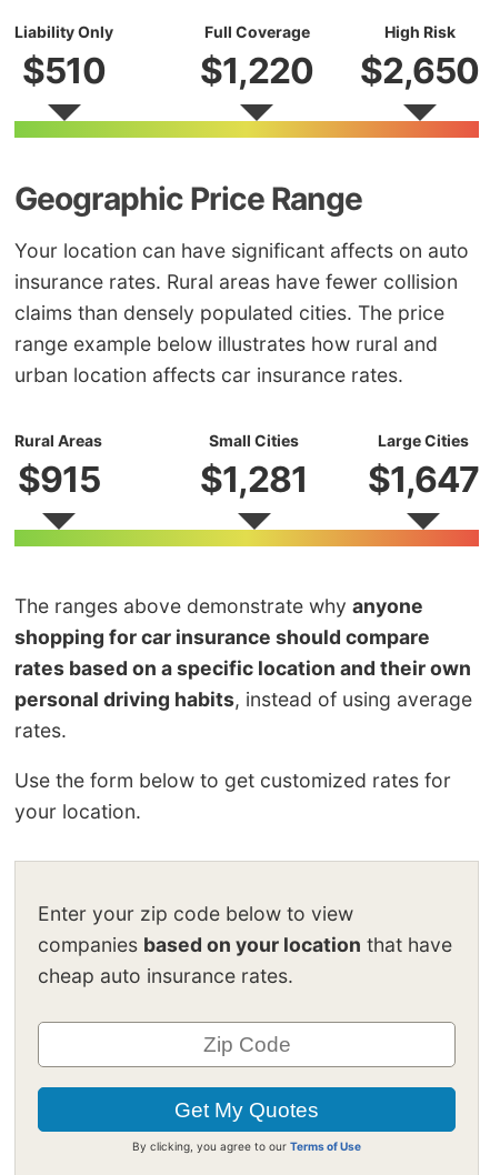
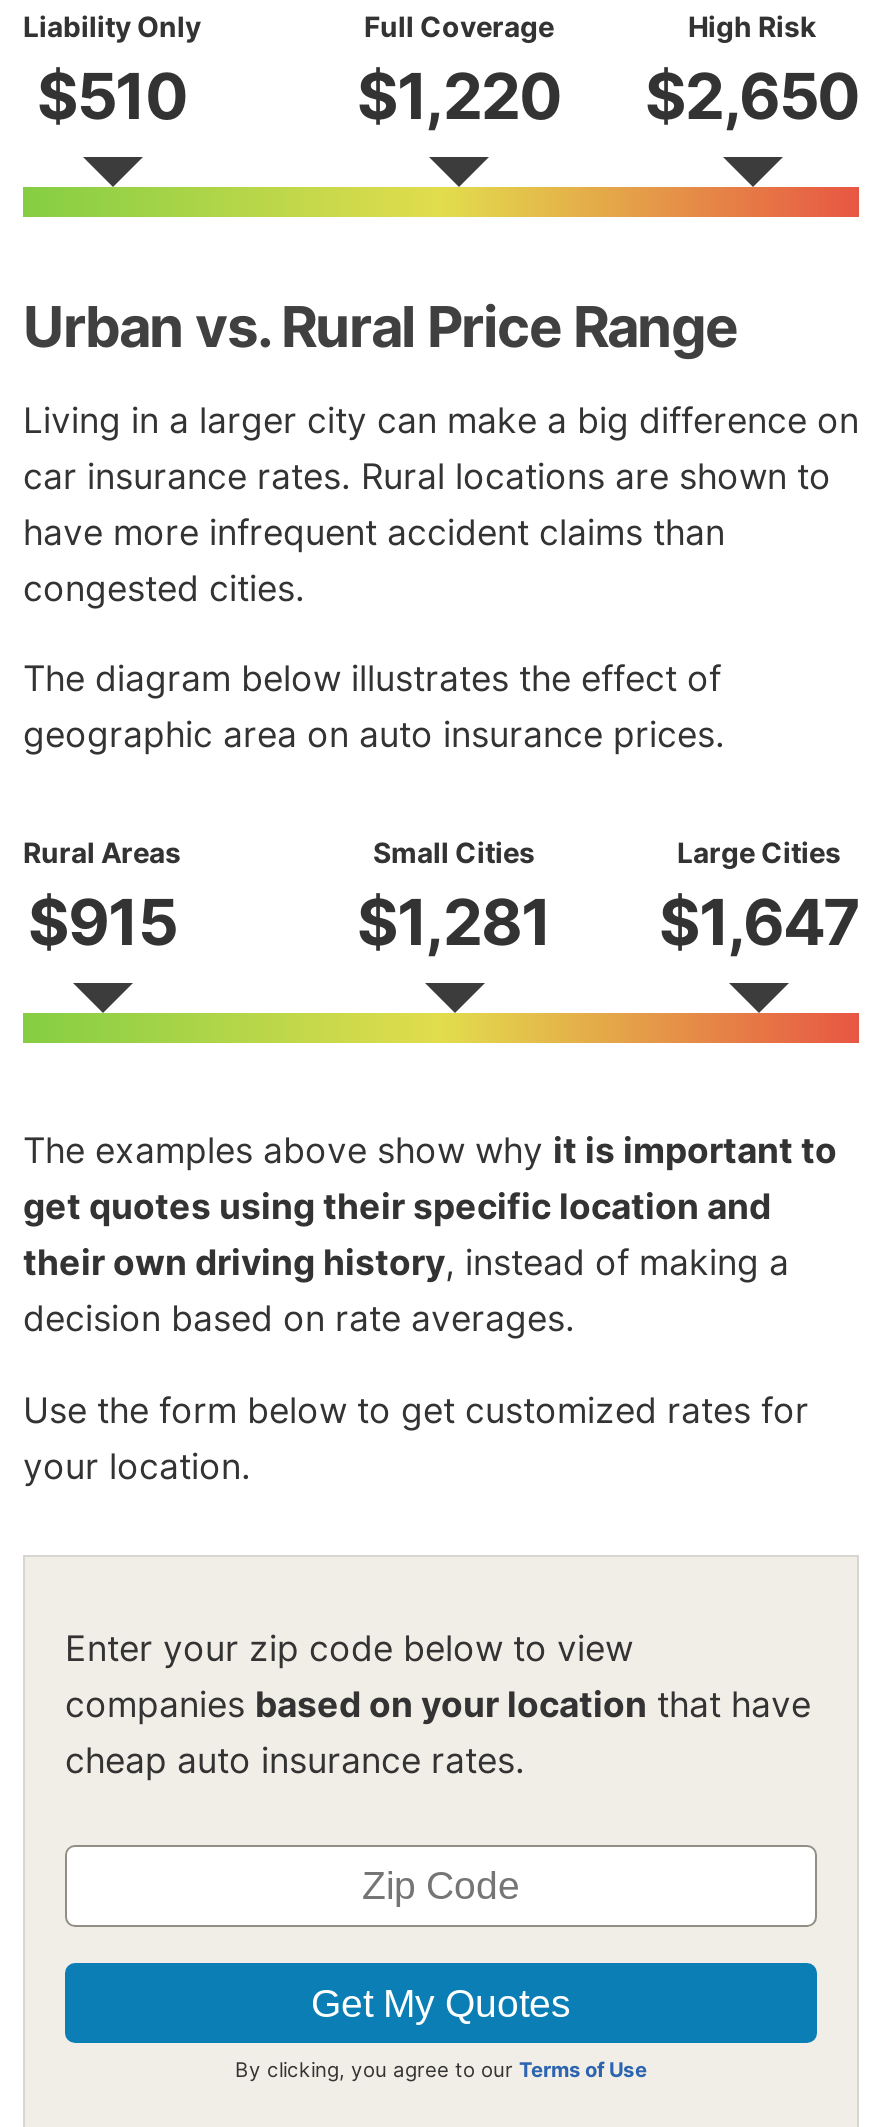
- Geographic Price Range
- Your location can have significant affects on auto
- insurance rates. Rural areas have fewer collision
- claims than densely populated cities. The price
- range example below illustrates how rural and
- urban location affects car insurance rates.
+ Urban vs. Rural Price Range
+ Living in a larger city can make a big difference on
+ car insurance rates. Rural locations are shown to
+ have more infrequent accident claims than
+ congested cities.
+ The diagram below illustrates the effect of
+ geographic area on auto insurance prices.

moved down: Rural Areas | $915 | Small Cities | $1,281 | Large Cities | $1,647

- The ranges above demonstrate why anyone
- shopping for car insurance should compare
- rates based on a specific location and their own
- personal driving habits, instead of using average
- rates.
+ The examples above show why it is important to
+ get quotes using their specific location and
+ their own driving history, instead of making a
+ decision based on rate averages.
